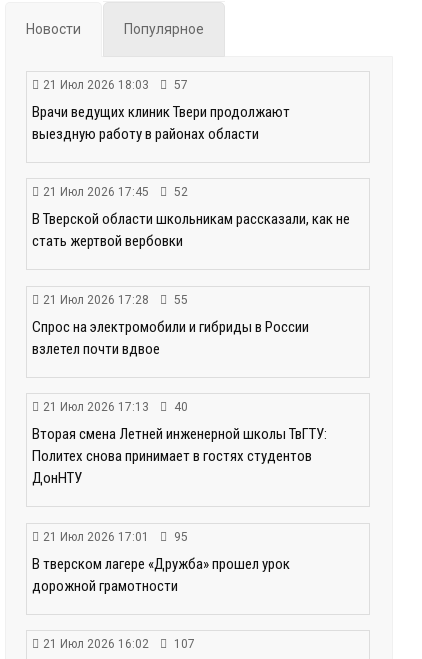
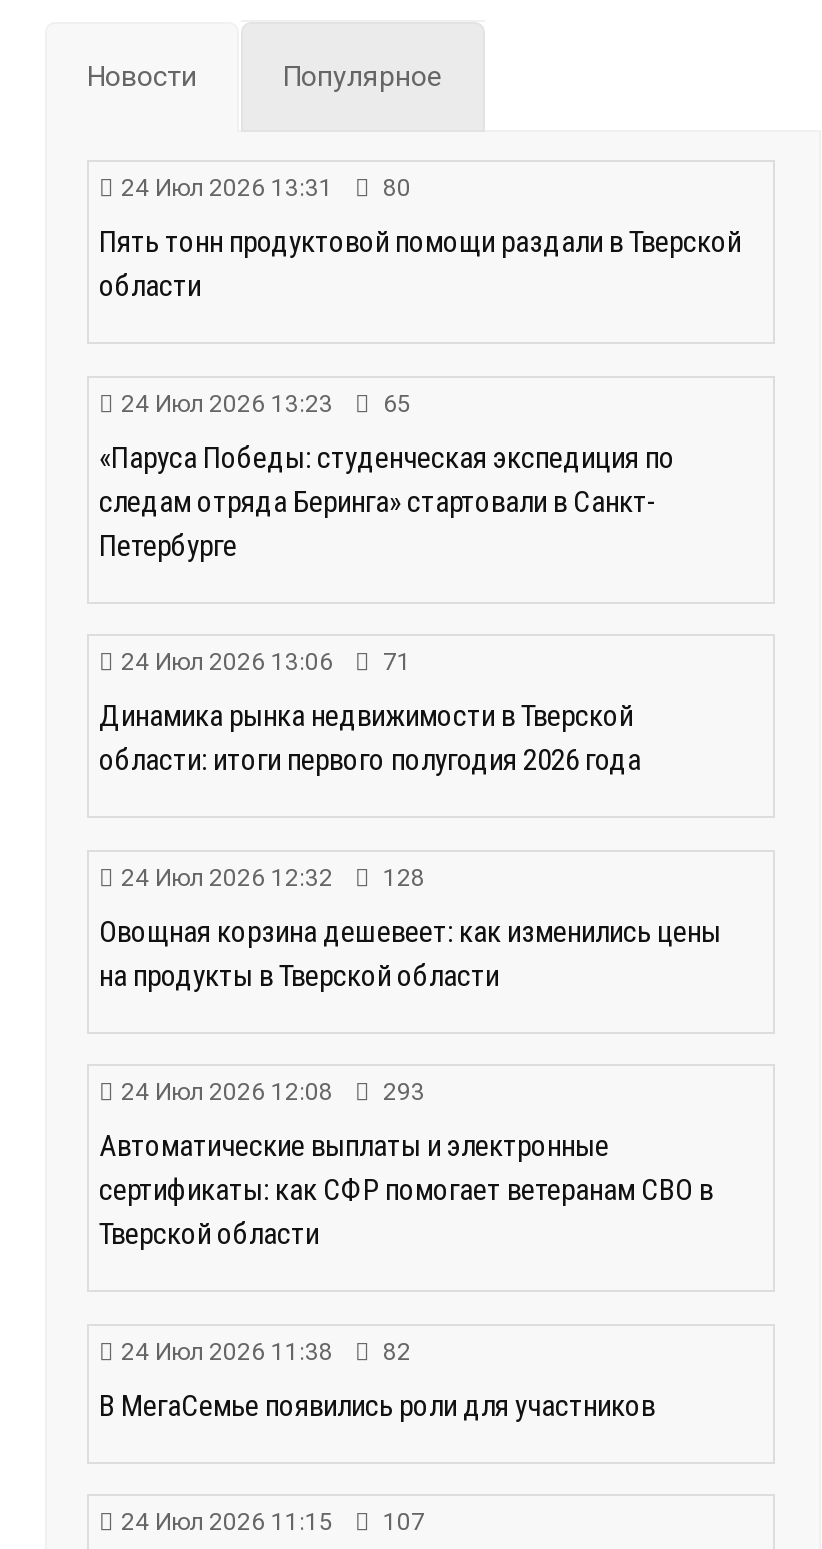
- 21 Июл 2026 18:03
- 57
- Врачи ведущих клиник Твери продолжают
- выездную работу в районах области
- 21 Июл 2026 17:45
- 52
- В Тверской области школьникам рассказали, как не
- стать жертвой вербовки
- 21 Июл 2026 17:28
- 55
- Спрос на электромобили и гибриды в России
- взлетел почти вдвое
- 21 Июл 2026 17:13
- 40
- Вторая смена Летней инженерной школы ТвГТУ:
- Политех снова принимает в гостях студентов
- ДонНТУ
- 21 Июл 2026 17:01
- 95
- В тверском лагере «Дружба» прошел урок
- дорожной грамотности
- 21 Июл 2026 16:02
+ 24 Июл 2026 13:31
+ 80
+ Пять тонн продуктовой помощи раздали в Тверской
+ области
+ 24 Июл 2026 13:23
+ 65
+ «Паруса Победы: студенческая экспедиция по
+ следам отряда Беринга» стартовали в Санкт-
+ Петербурге
+ 24 Июл 2026 13:06
+ 71
+ Динамика рынка недвижимости в Тверской
+ области: итоги первого полугодия 2026 года
+ 24 Июл 2026 12:32
+ 128
+ Овощная корзина дешевеет: как изменились цены
+ на продукты в Тверской области
+ 24 Июл 2026 12:08
+ 293
+ Автоматические выплаты и электронные
+ сертификаты: как СФР помогает ветеранам СВО в
+ Тверской области
+ 24 Июл 2026 11:38
+ 82
+ В МегаСемье появились роли для участников
+ 24 Июл 2026 11:15
